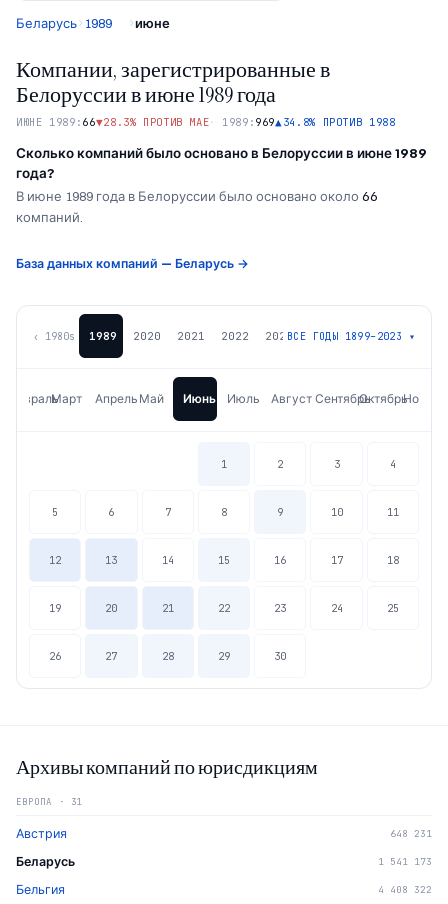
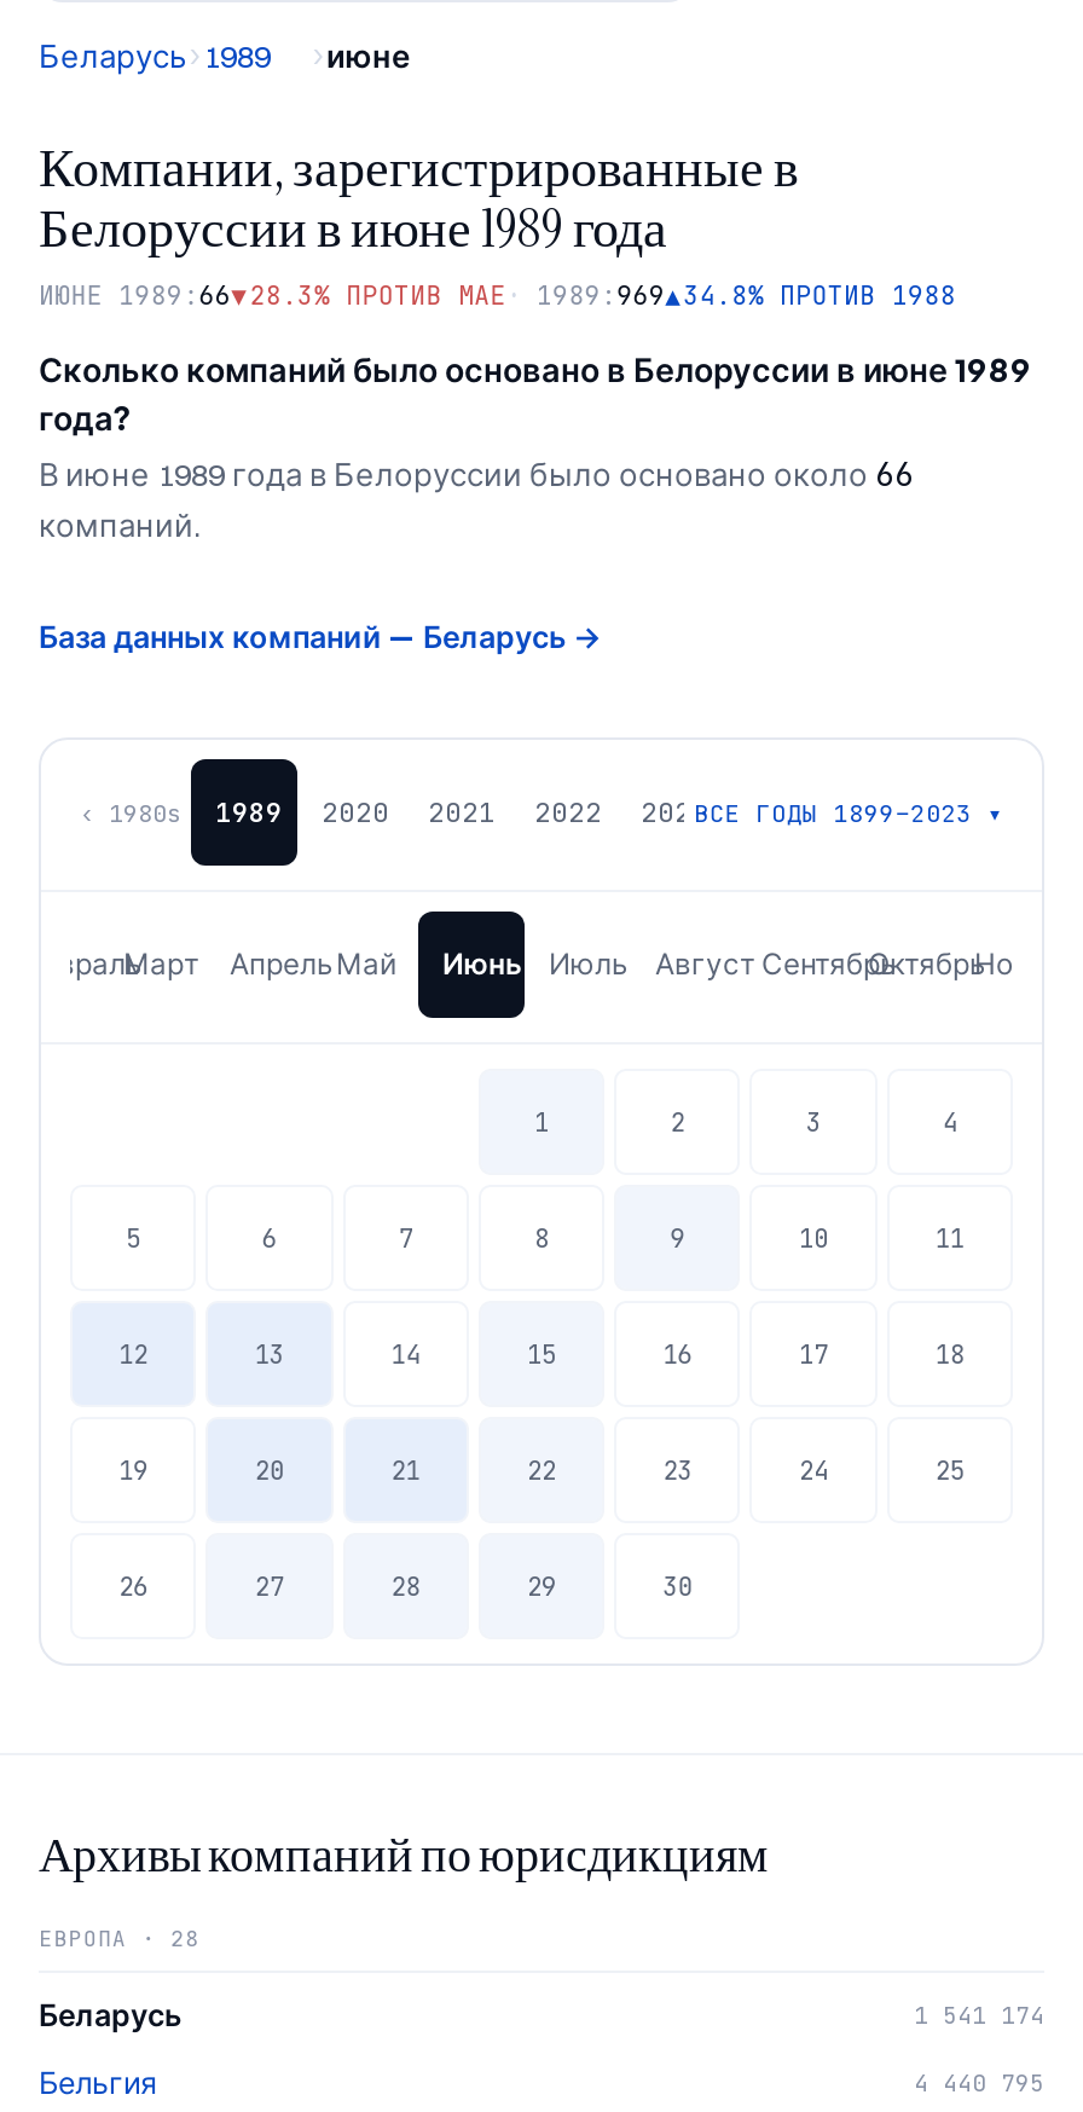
- ЕВРОПА · 31
- Австрия
- 648 231
+ ЕВРОПА · 28

- 1 541 173
+ 1 541 174

- 4 408 322
+ 4 440 795
